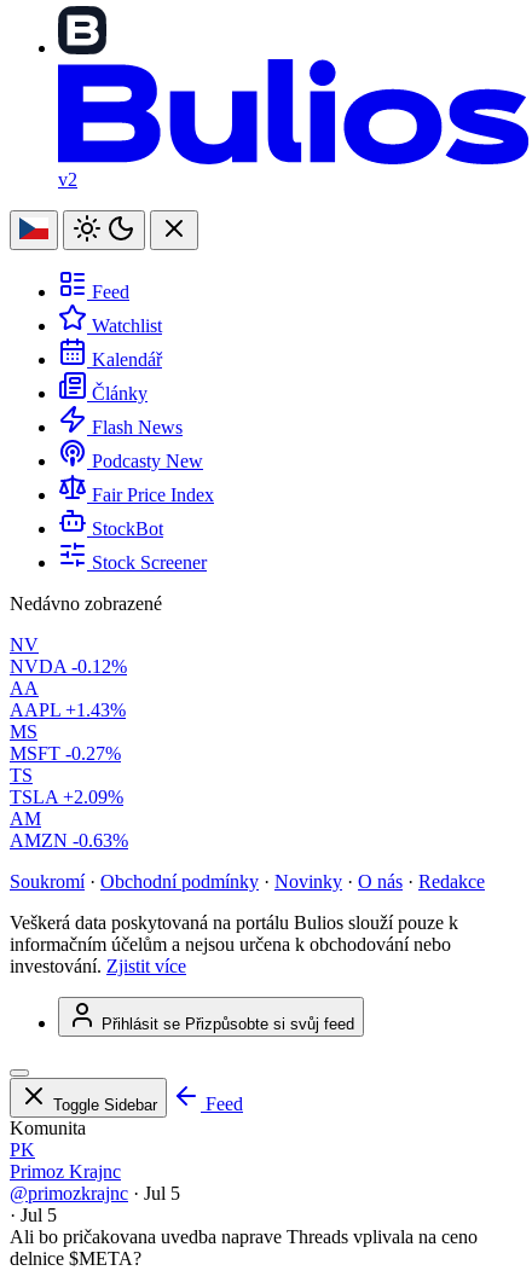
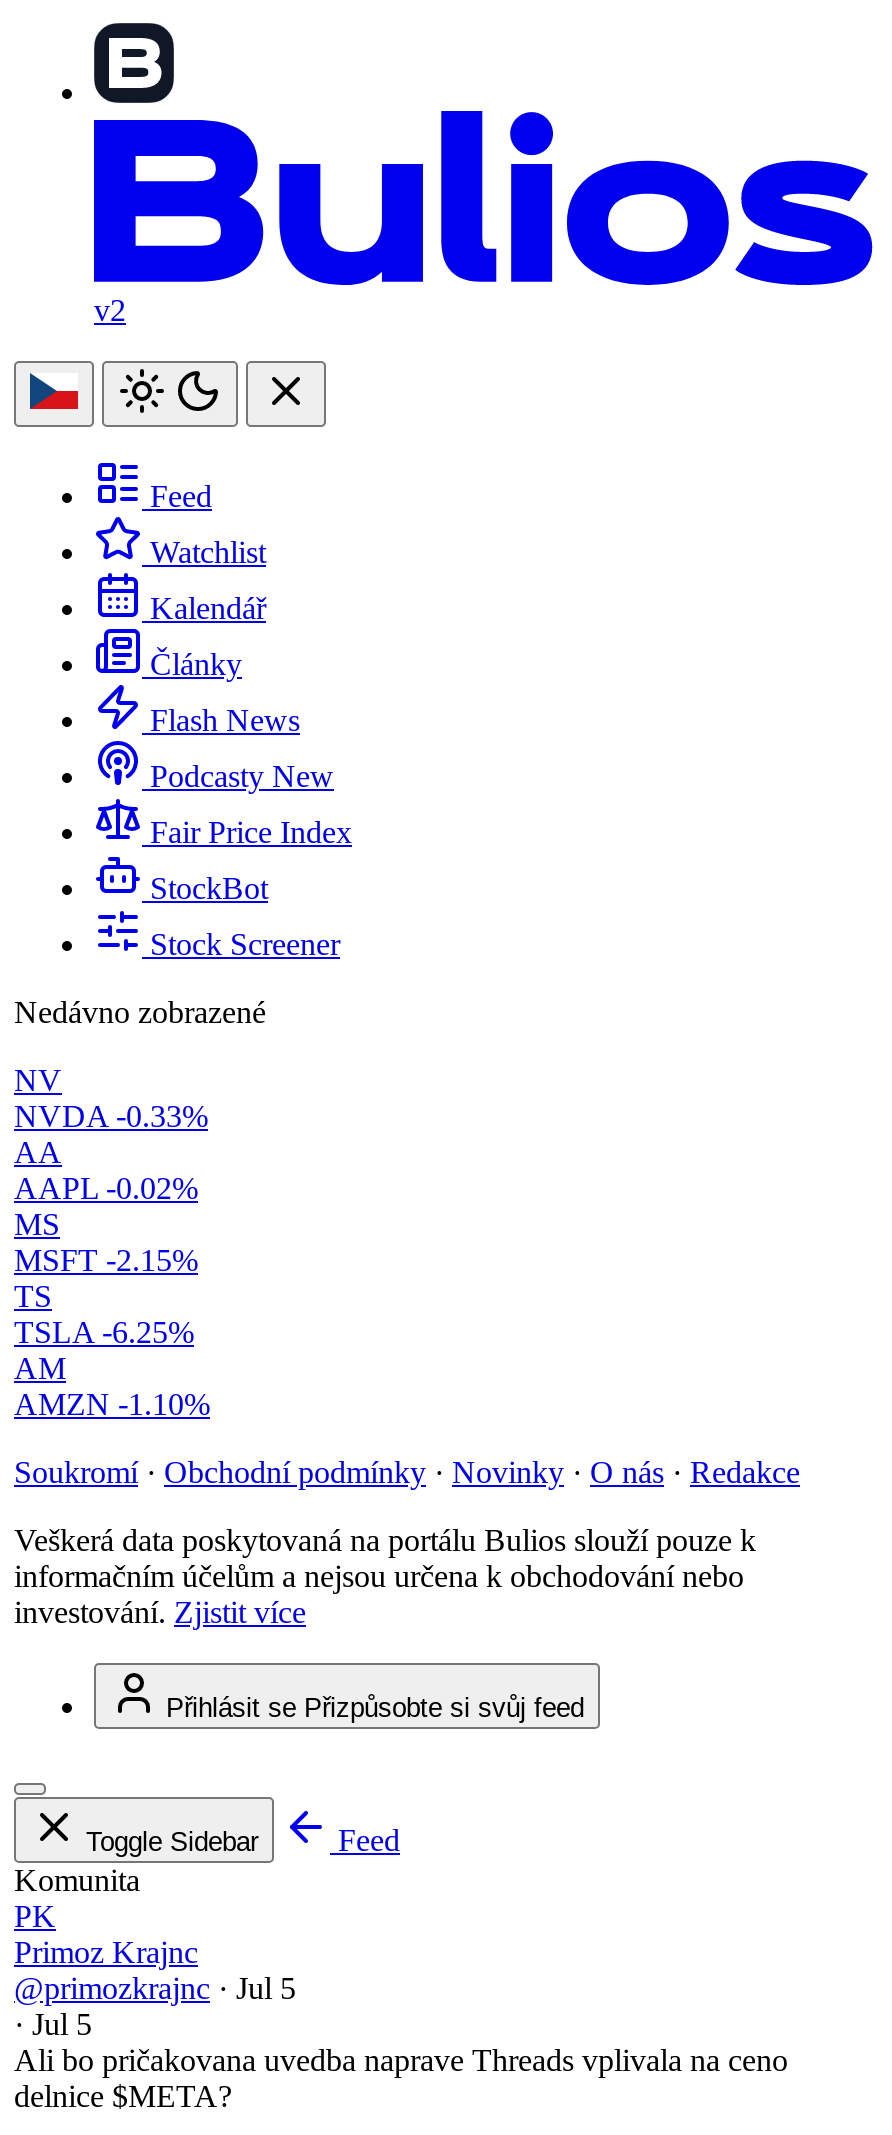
- NVDA -0.12%
+ NVDA -0.33%

- AAPL +1.43%
+ AAPL -0.02%

- MSFT -0.27%
+ MSFT -2.15%

- TSLA +2.09%
+ TSLA -6.25%

- AMZN -0.63%
+ AMZN -1.10%
